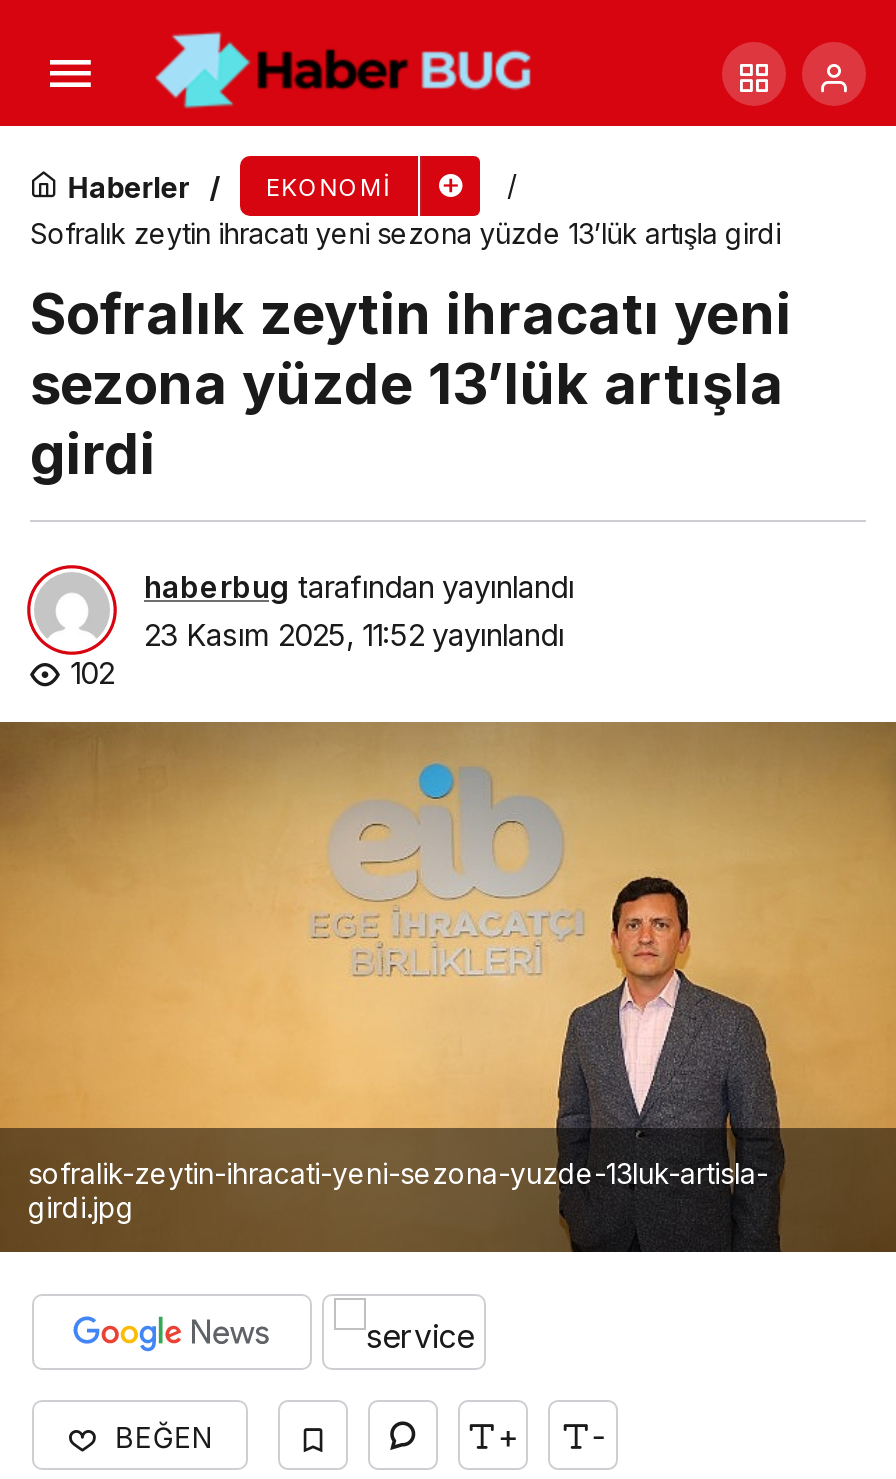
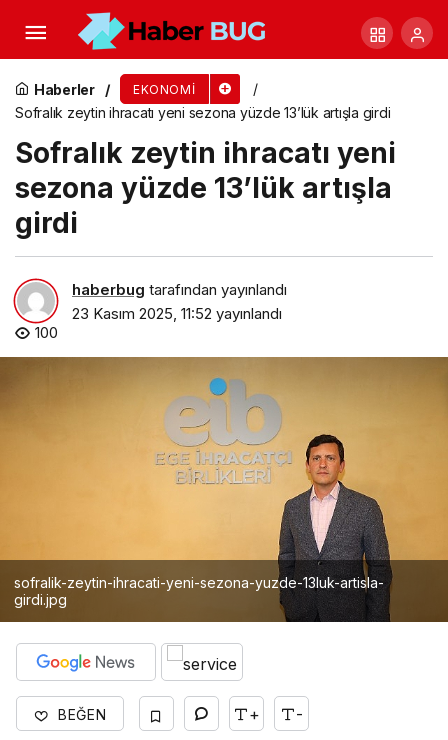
- 102
+ 100
